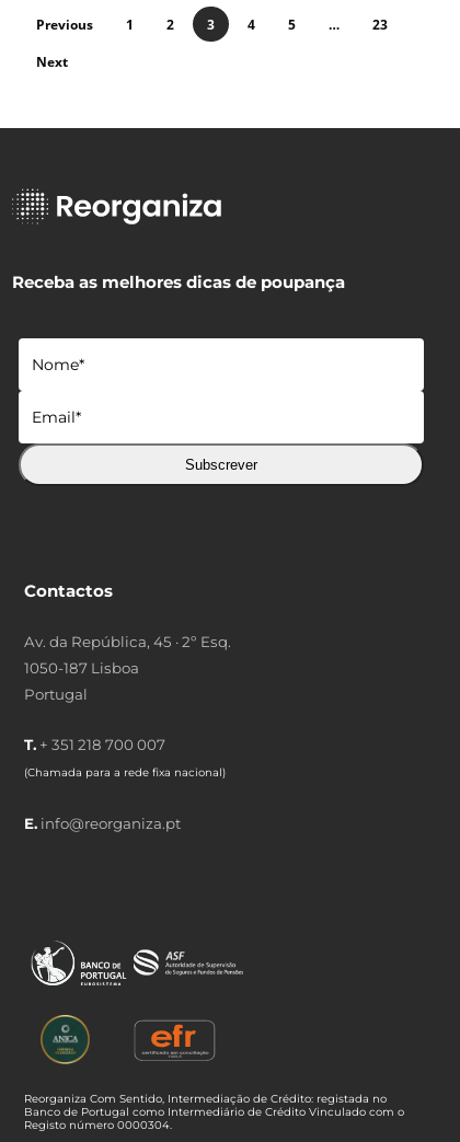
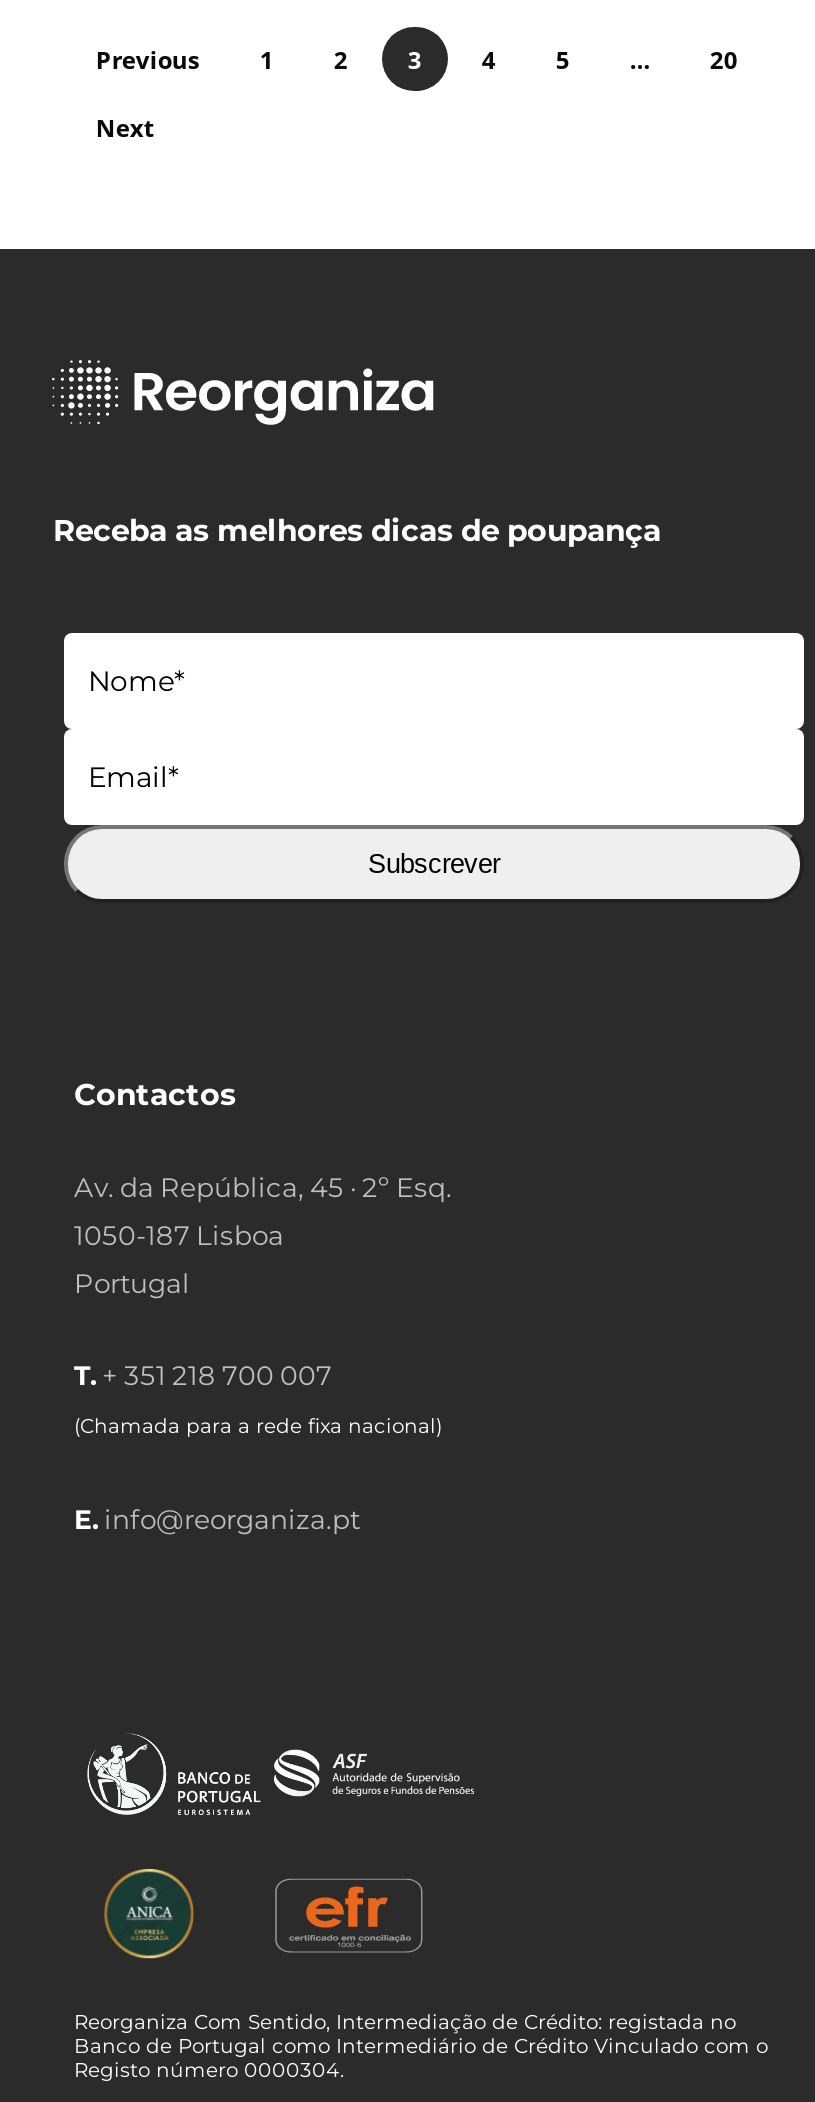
- 23
+ 20
